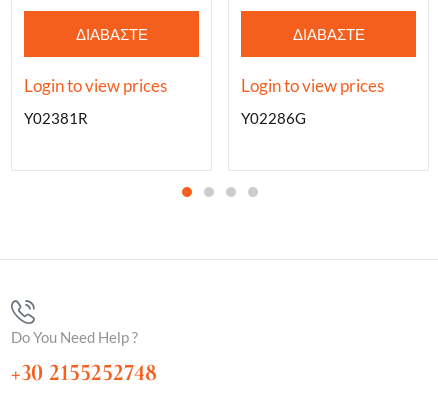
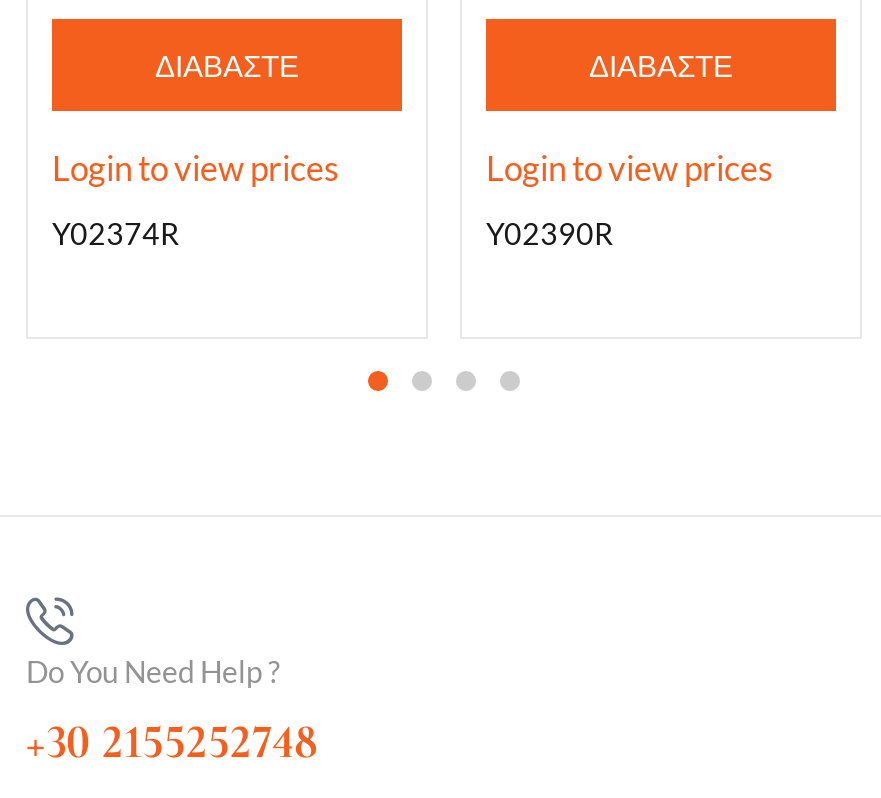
- Y02381R
+ Y02374R

- Y02286G
+ Y02390R
